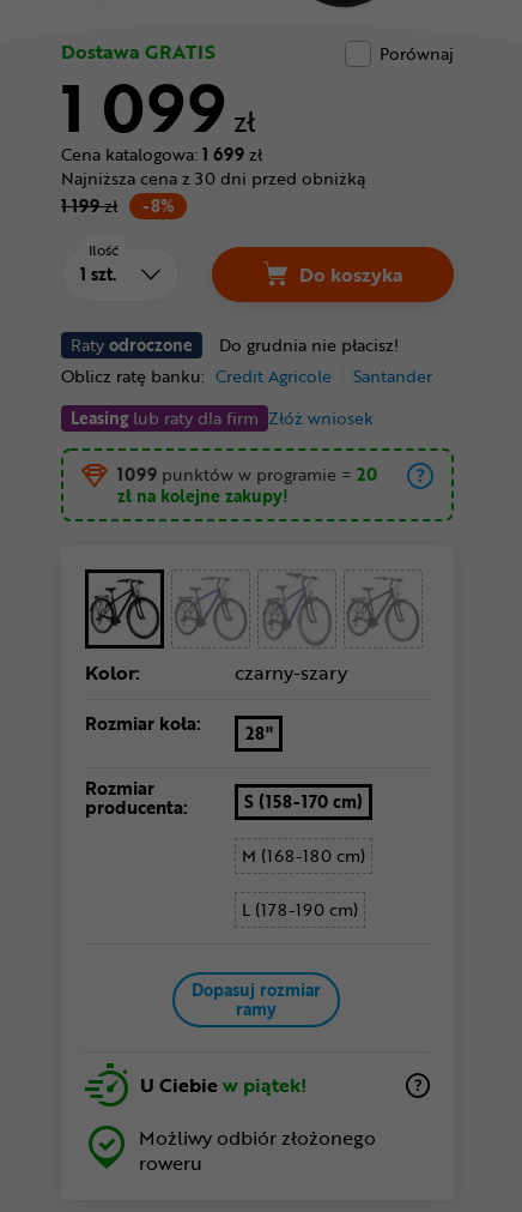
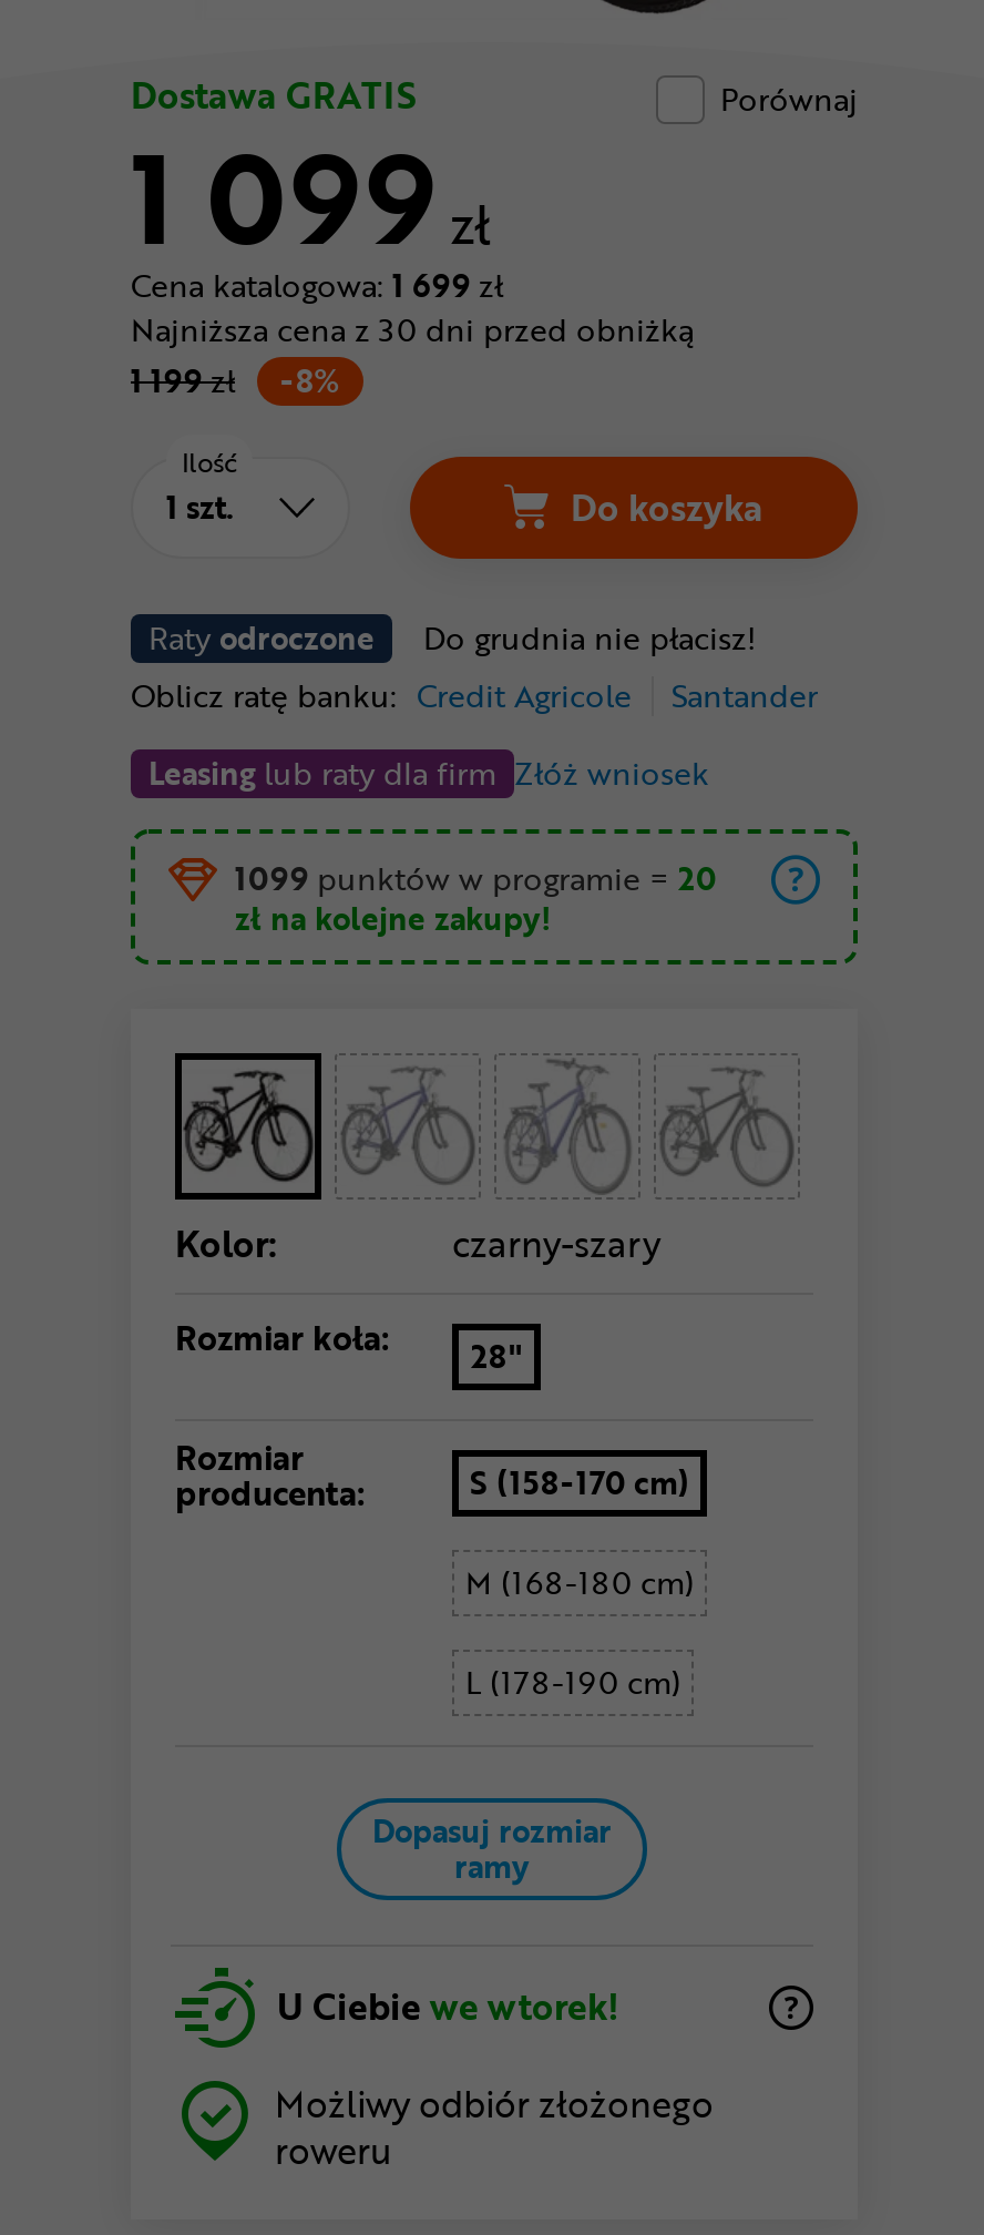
- U Ciebie w piątek!
+ U Ciebie we wtorek!
